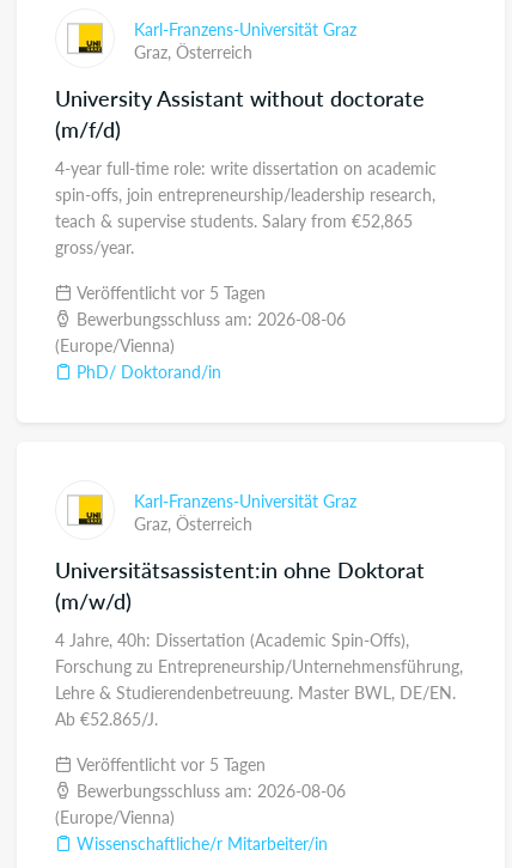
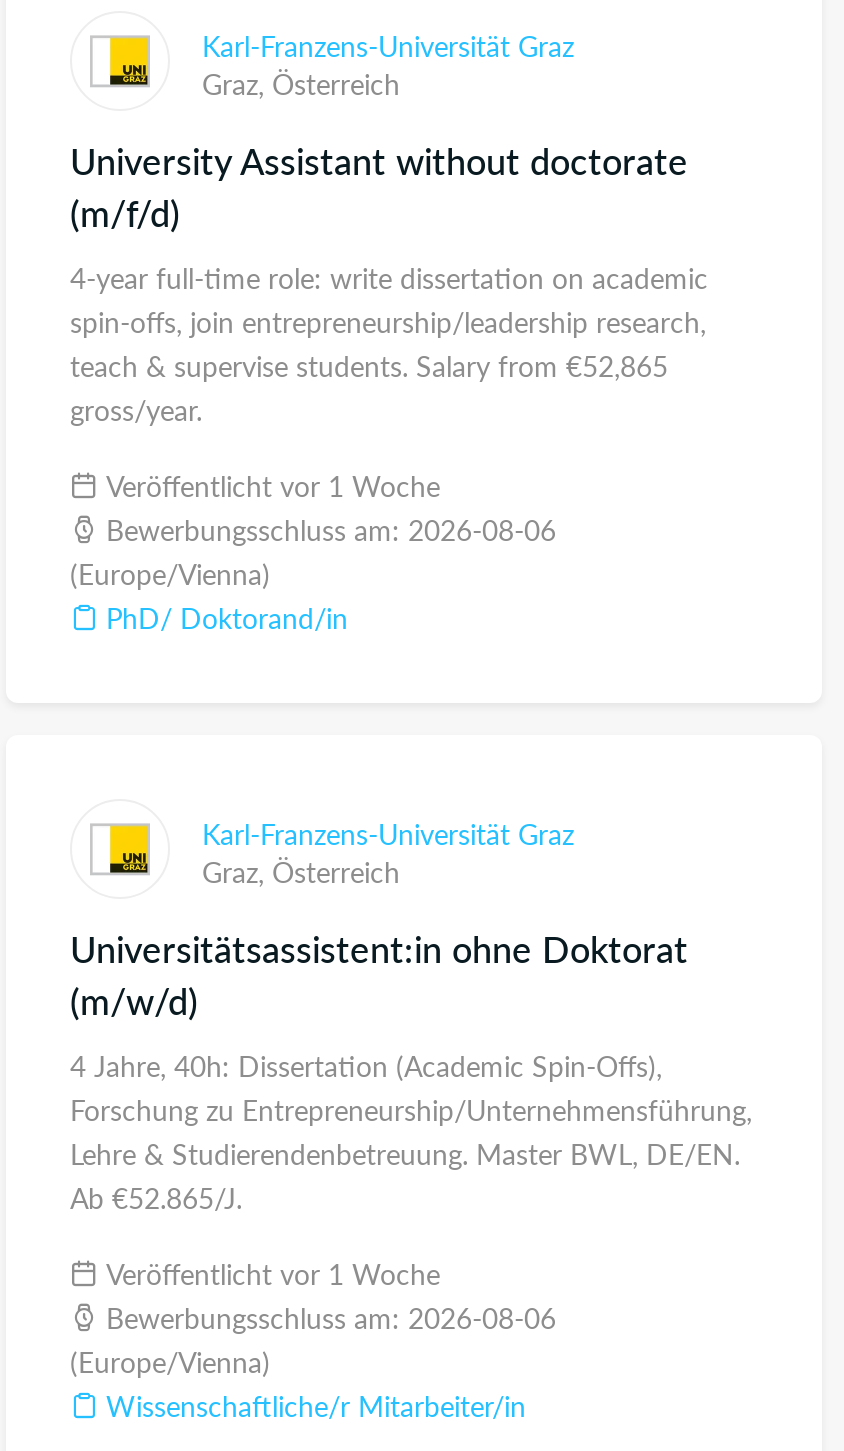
- Veröffentlicht vor 5 Tagen
+ Veröffentlicht vor 1 Woche

- Veröffentlicht vor 5 Tagen
+ Veröffentlicht vor 1 Woche
